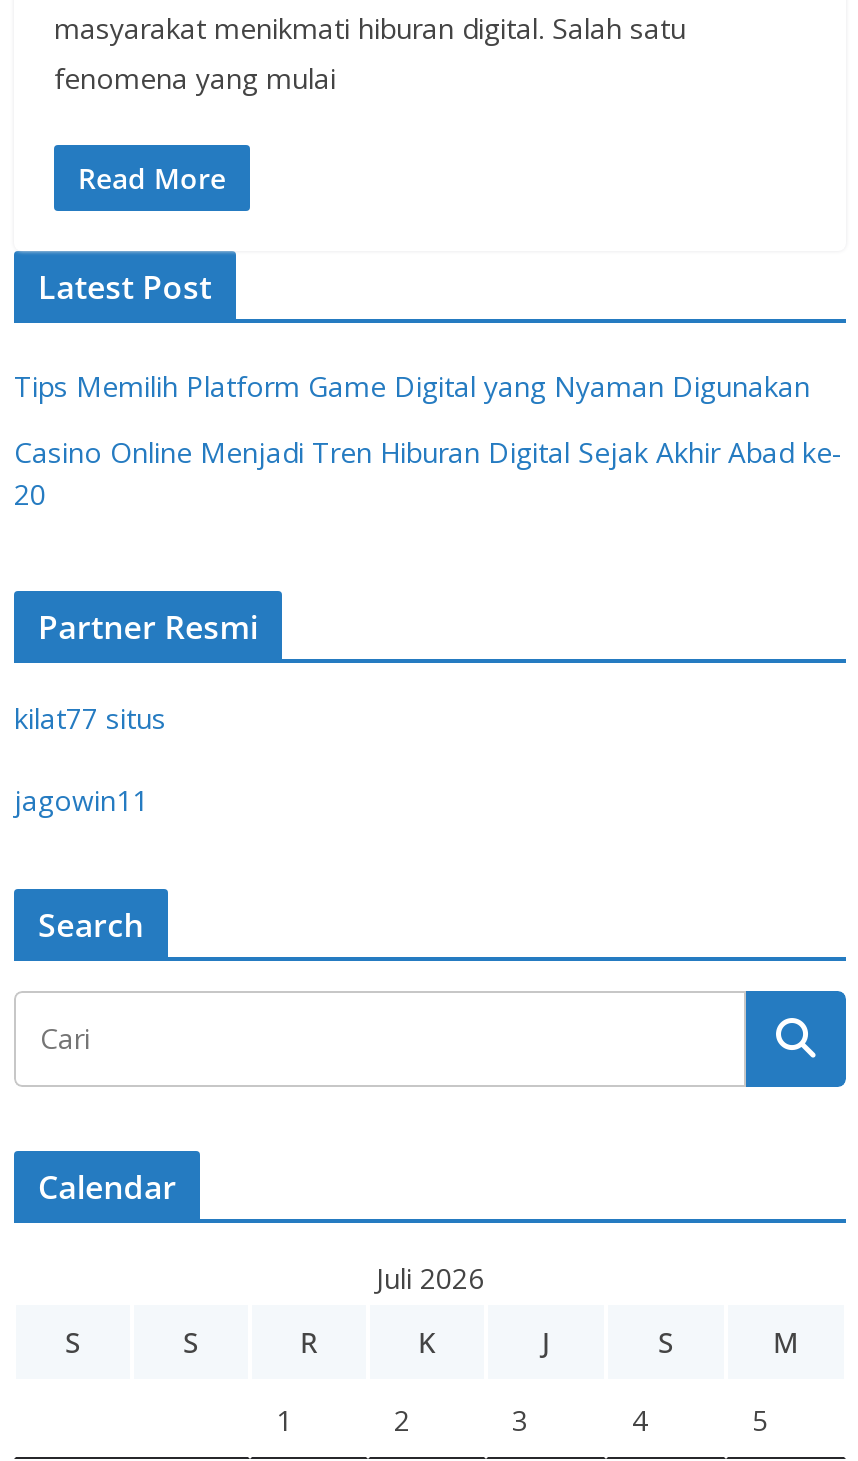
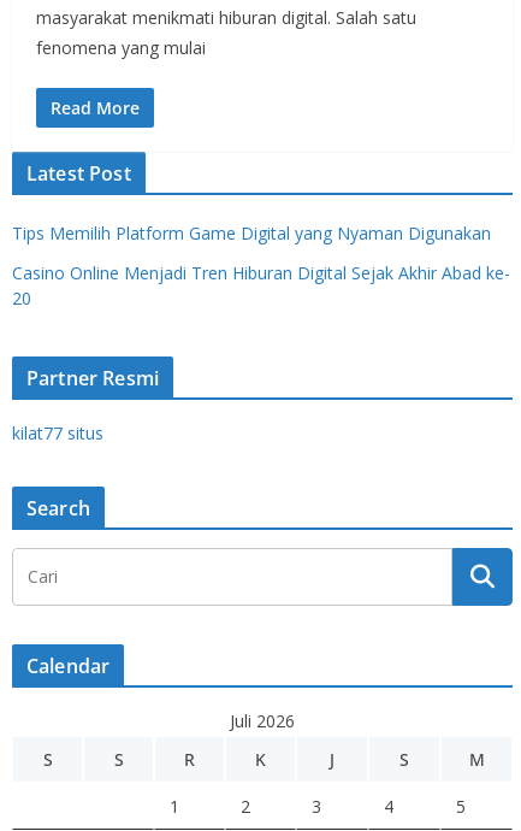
- jagowin11
